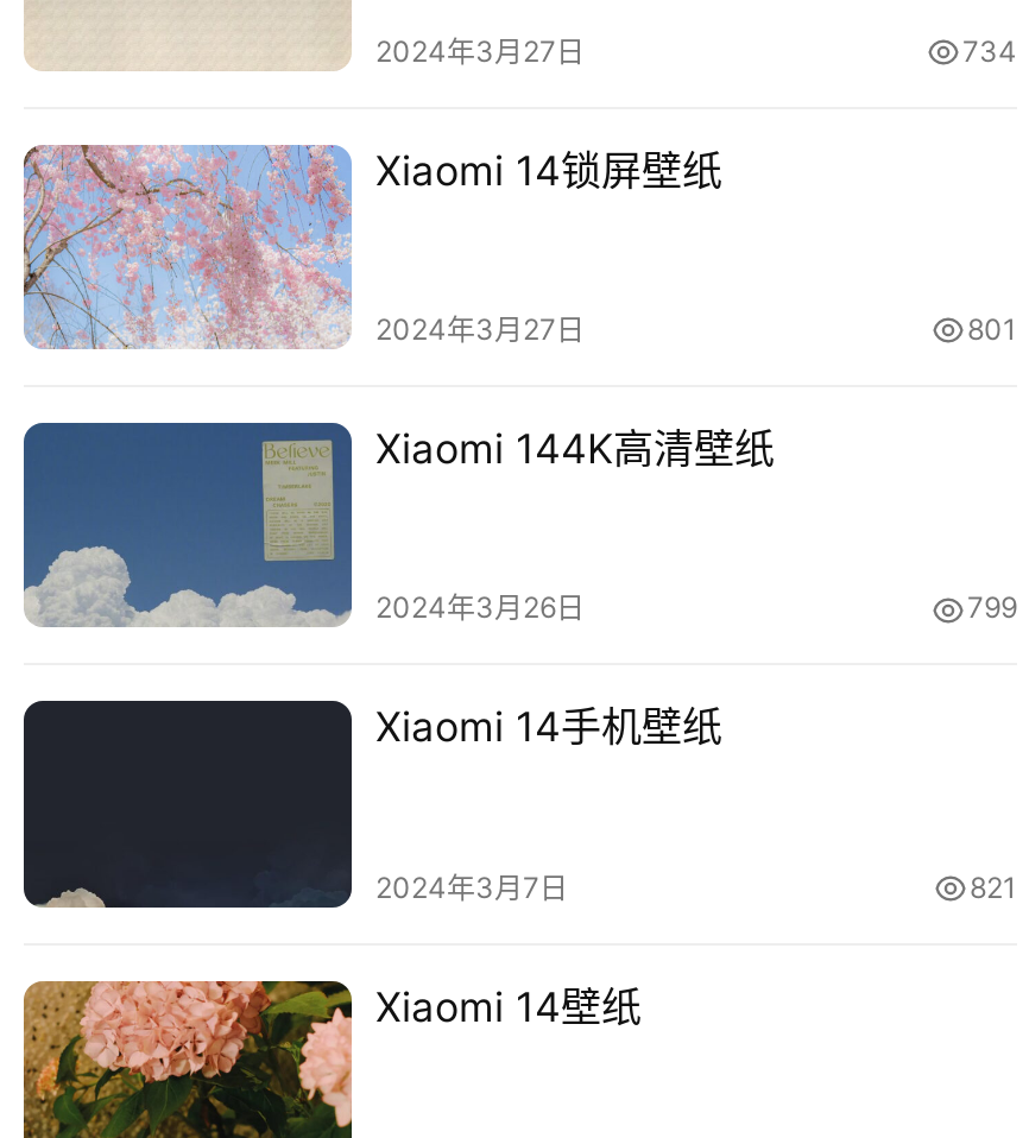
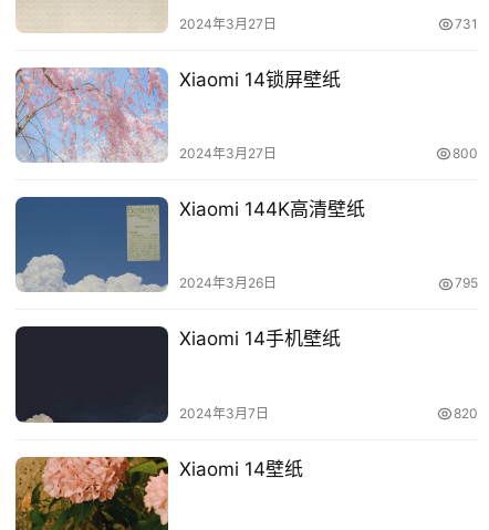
- 734
+ 731

- 801
+ 800

- 799
+ 795

- 821
+ 820
